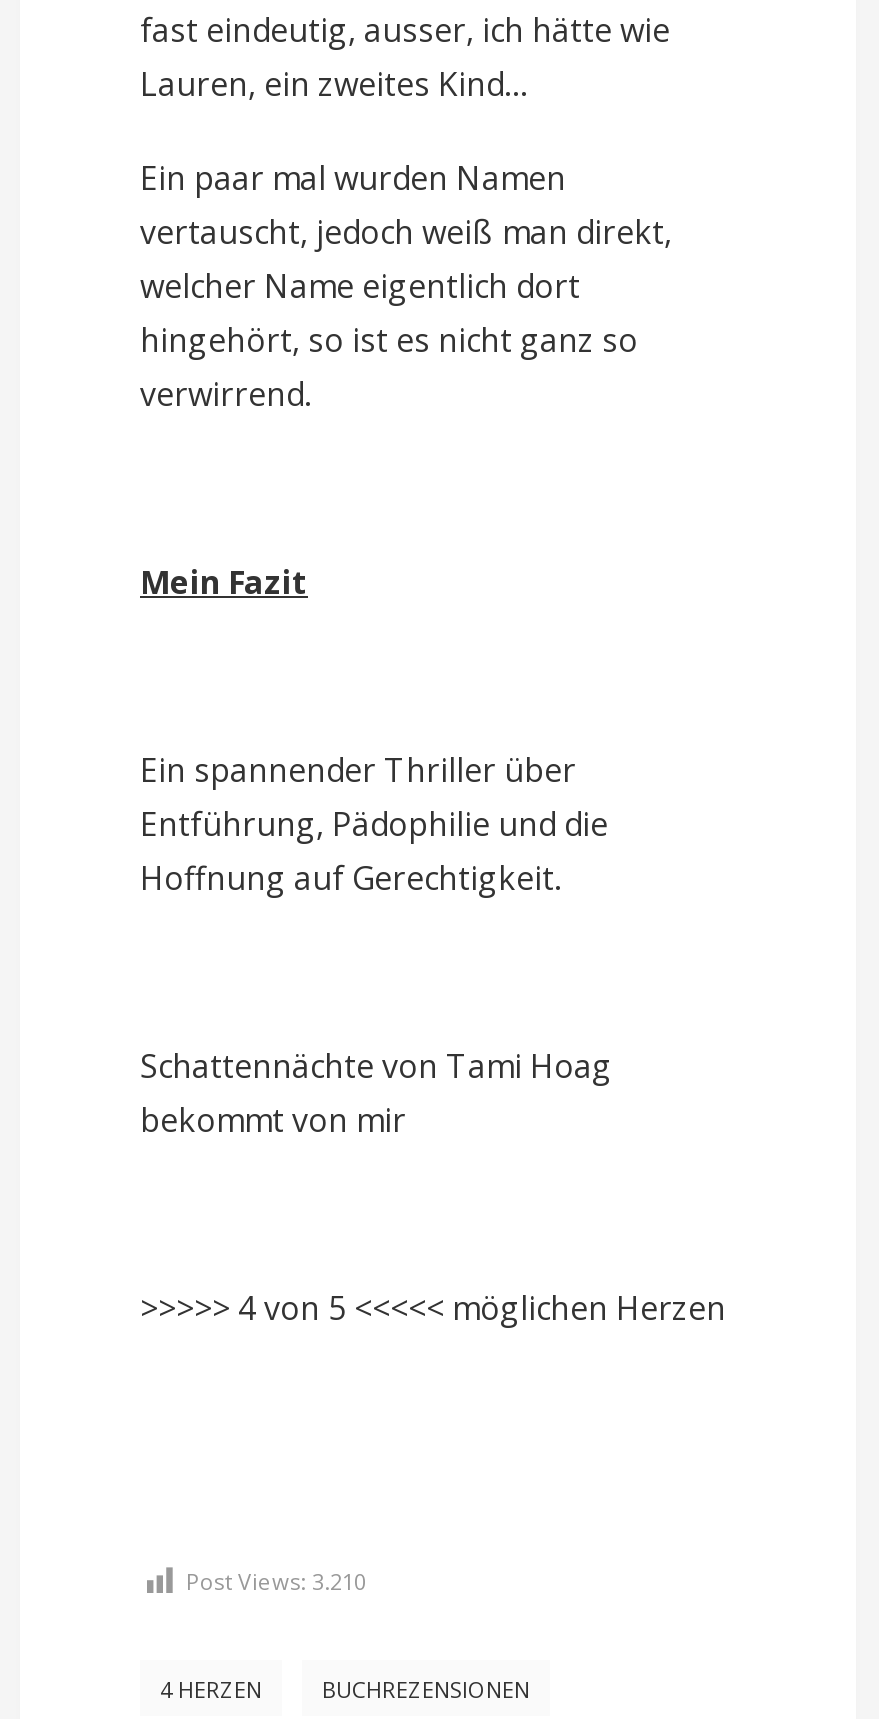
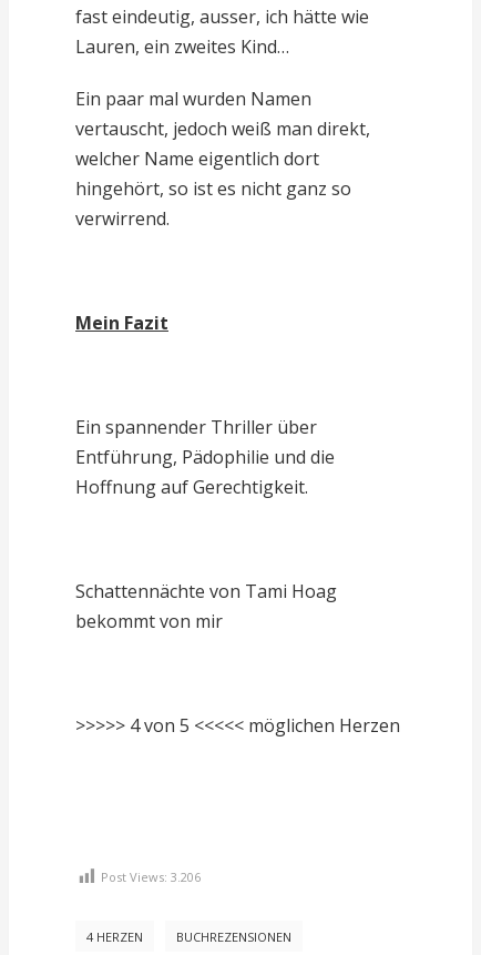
- Post Views: 3.210
+ Post Views: 3.206
